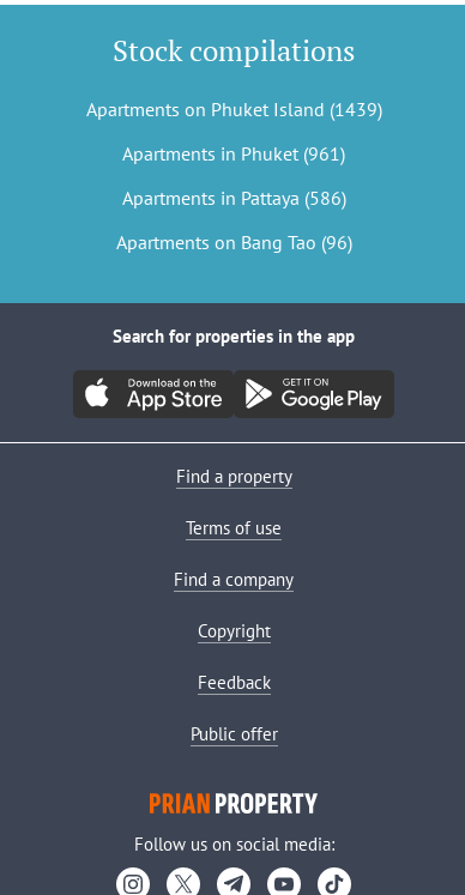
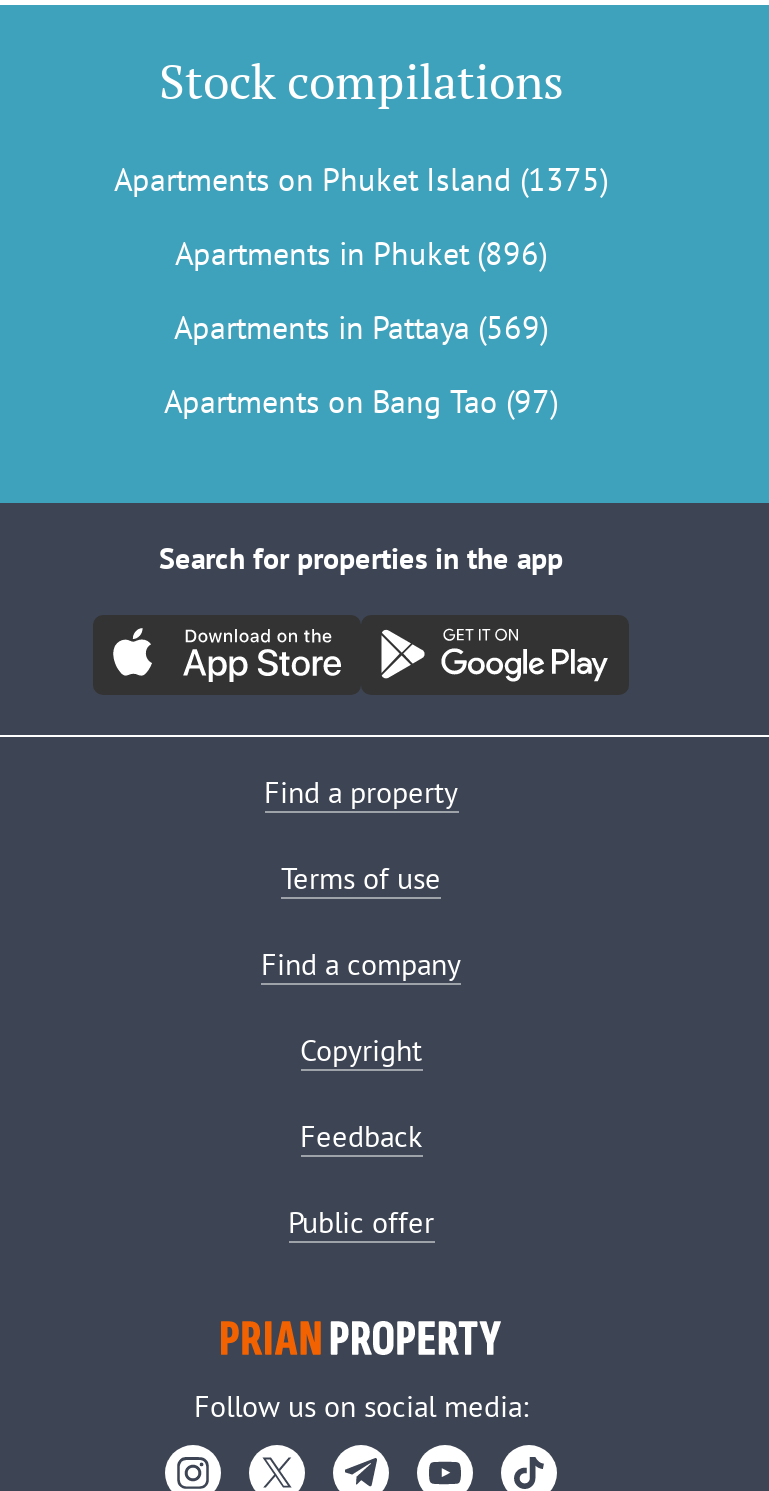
- Apartments on Phuket Island (1439)
+ Apartments on Phuket Island (1375)

- Apartments in Phuket (961)
+ Apartments in Phuket (896)

- Apartments in Pattaya (586)
+ Apartments in Pattaya (569)

- Apartments on Bang Tao (96)
+ Apartments on Bang Tao (97)
